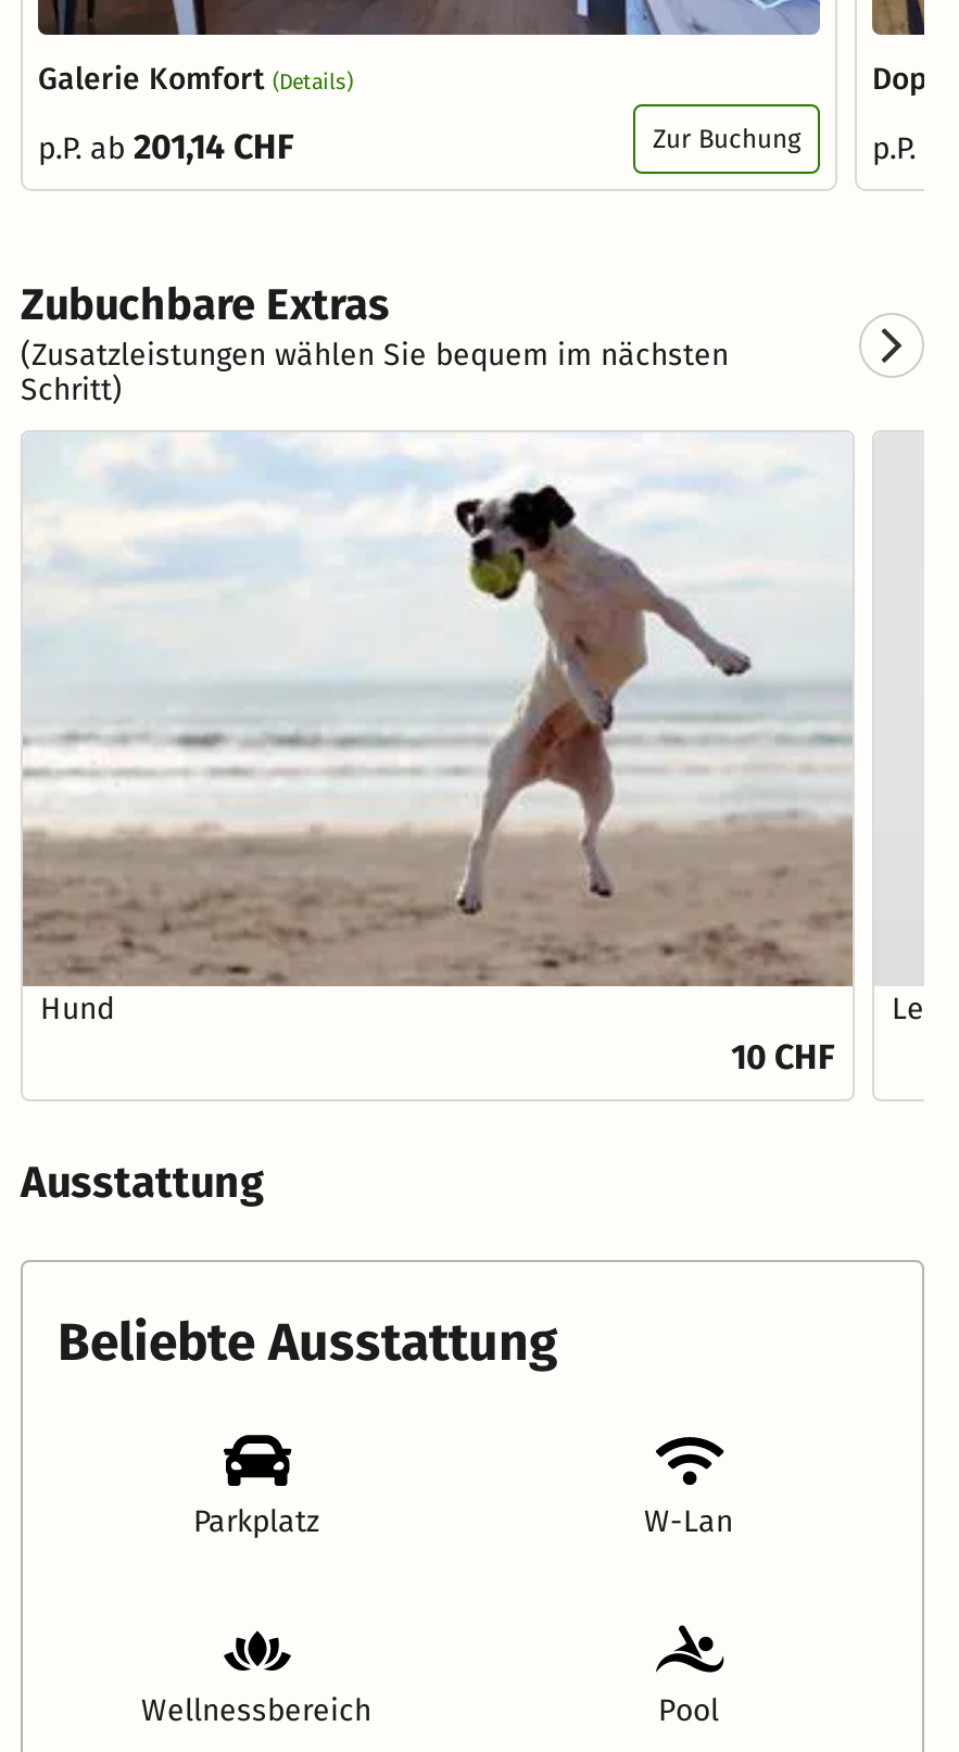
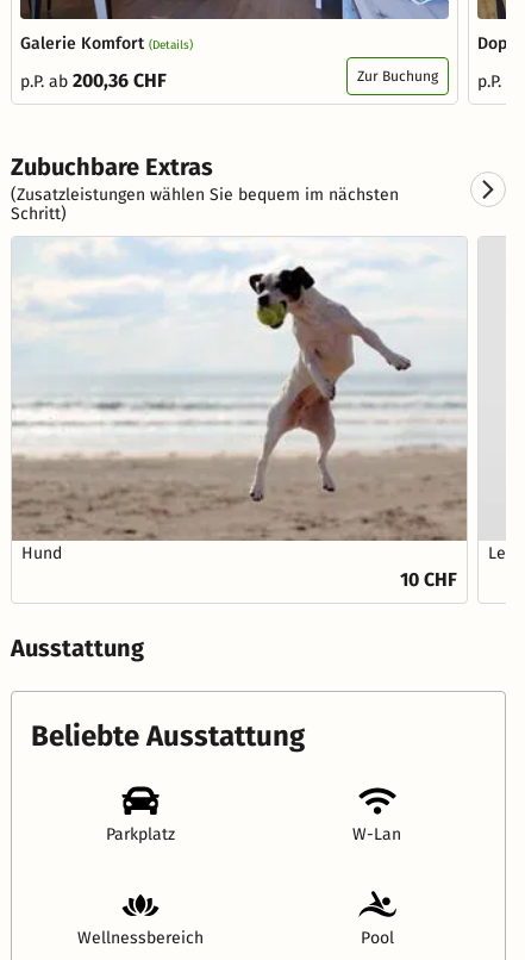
- p.P. ab 201,14 CHF
+ p.P. ab 200,36 CHF
